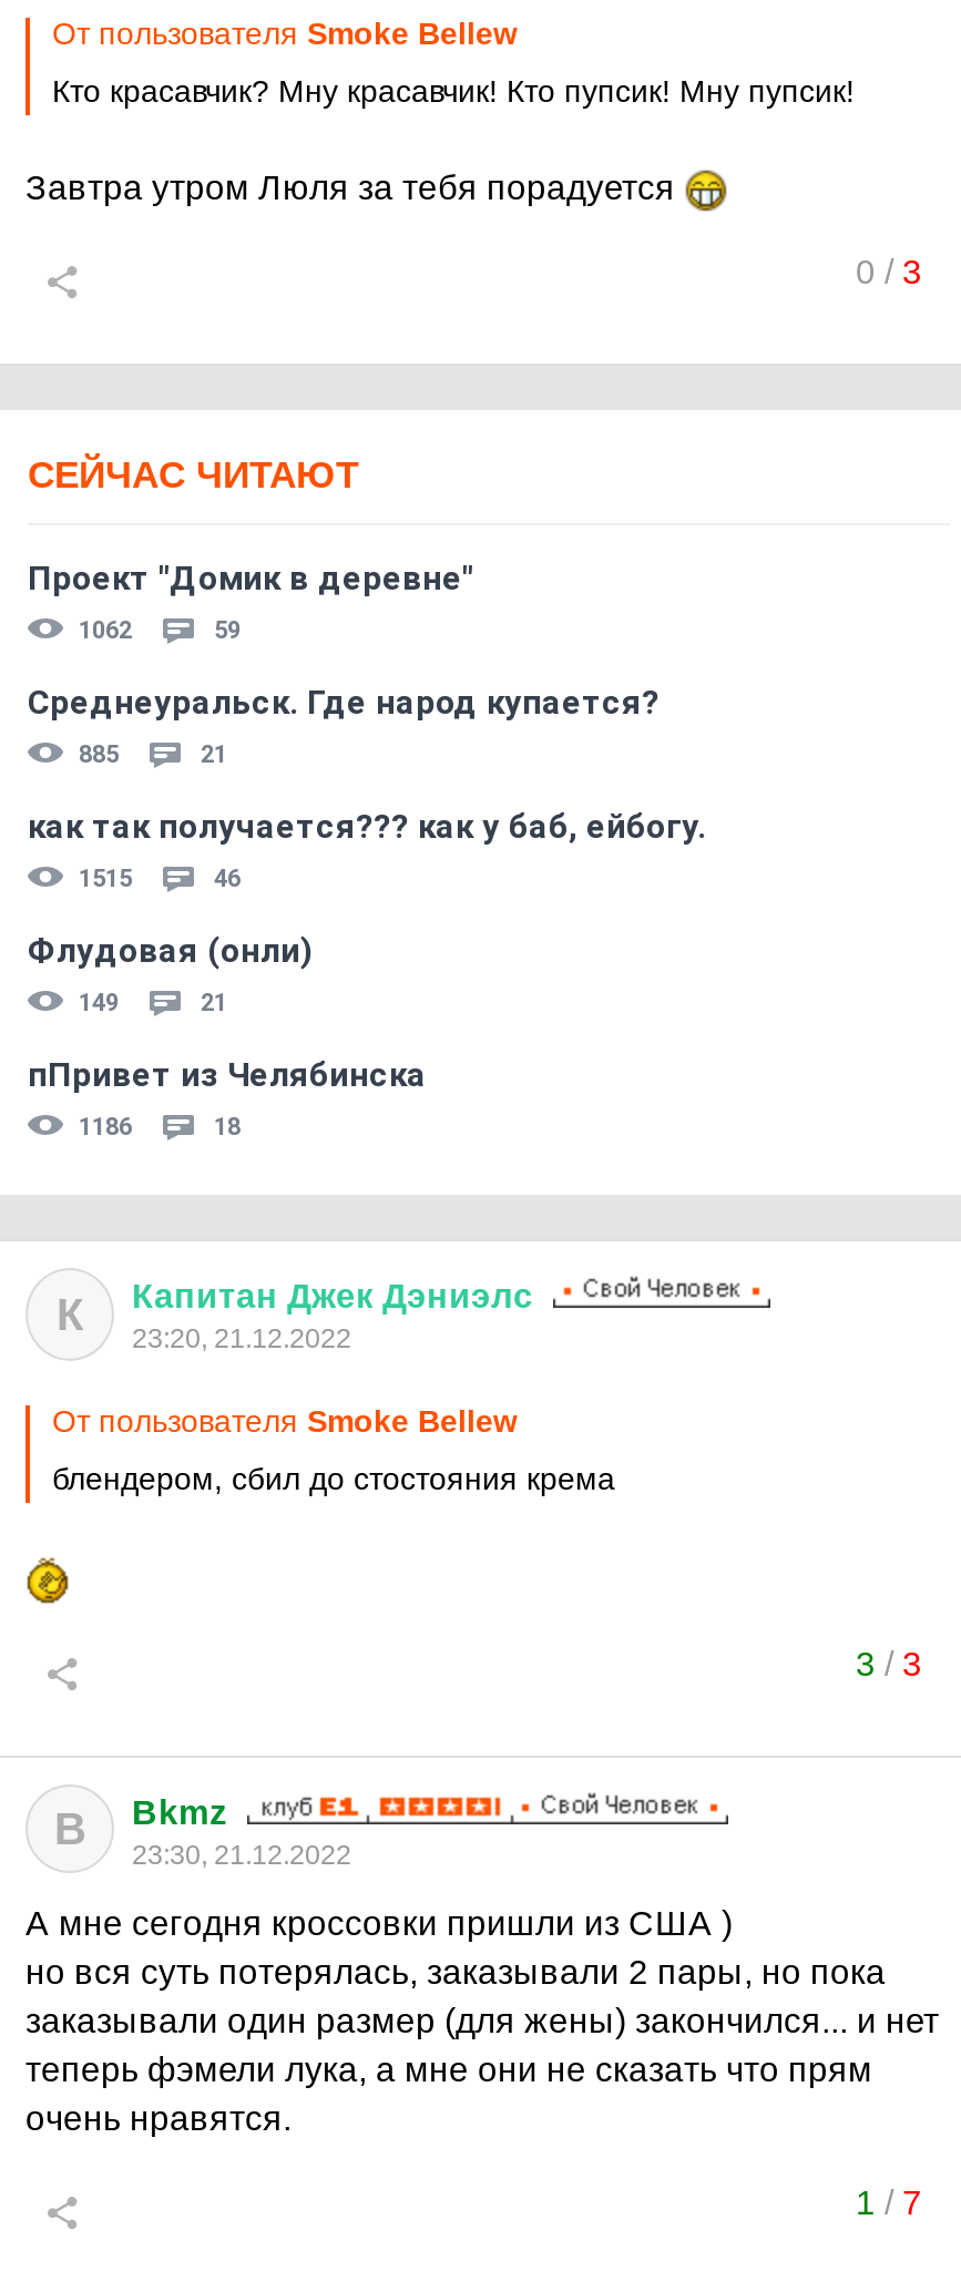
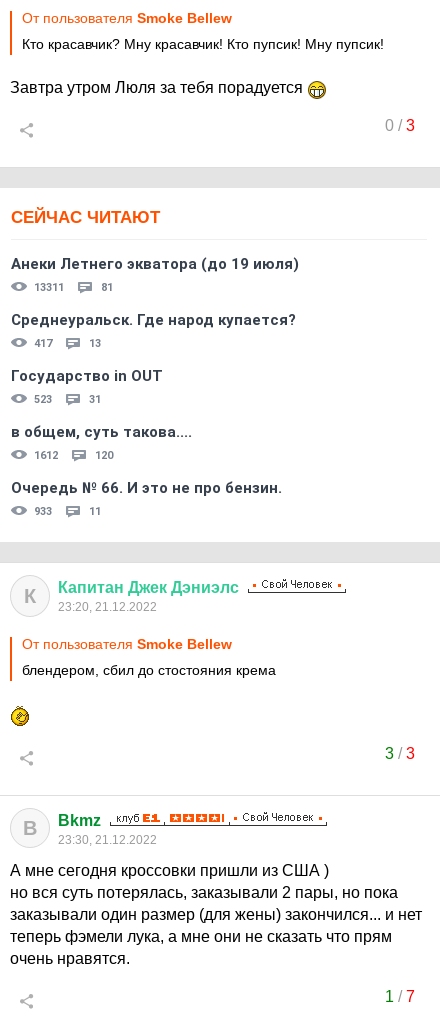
- Проект "Домик в деревне"
- 1062
- 59
+ Анеки Летнего экватора (до 19 июля)
+ 13311
+ 81

- 885
- 21
+ 417
+ 13

- как так получается??? как у баб, ейбогу.
- 1515
- 46
+ Государство in OUT
+ 523
+ 31

- Флудовая (онли)
- 149
- 21
+ в общем, суть такова....
+ 1612
+ 120

- пПривет из Челябинска
- 1186
- 18
+ Очередь № 66. И это не про бензин.
+ 933
+ 11
